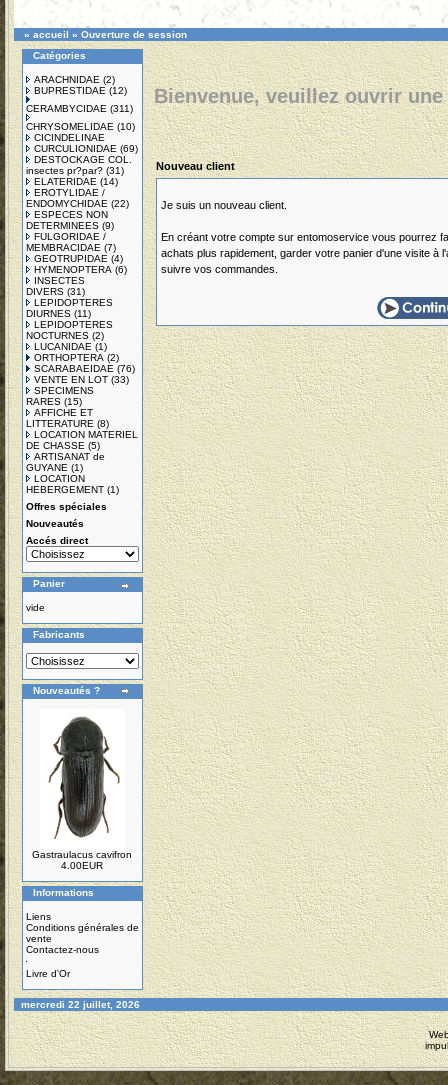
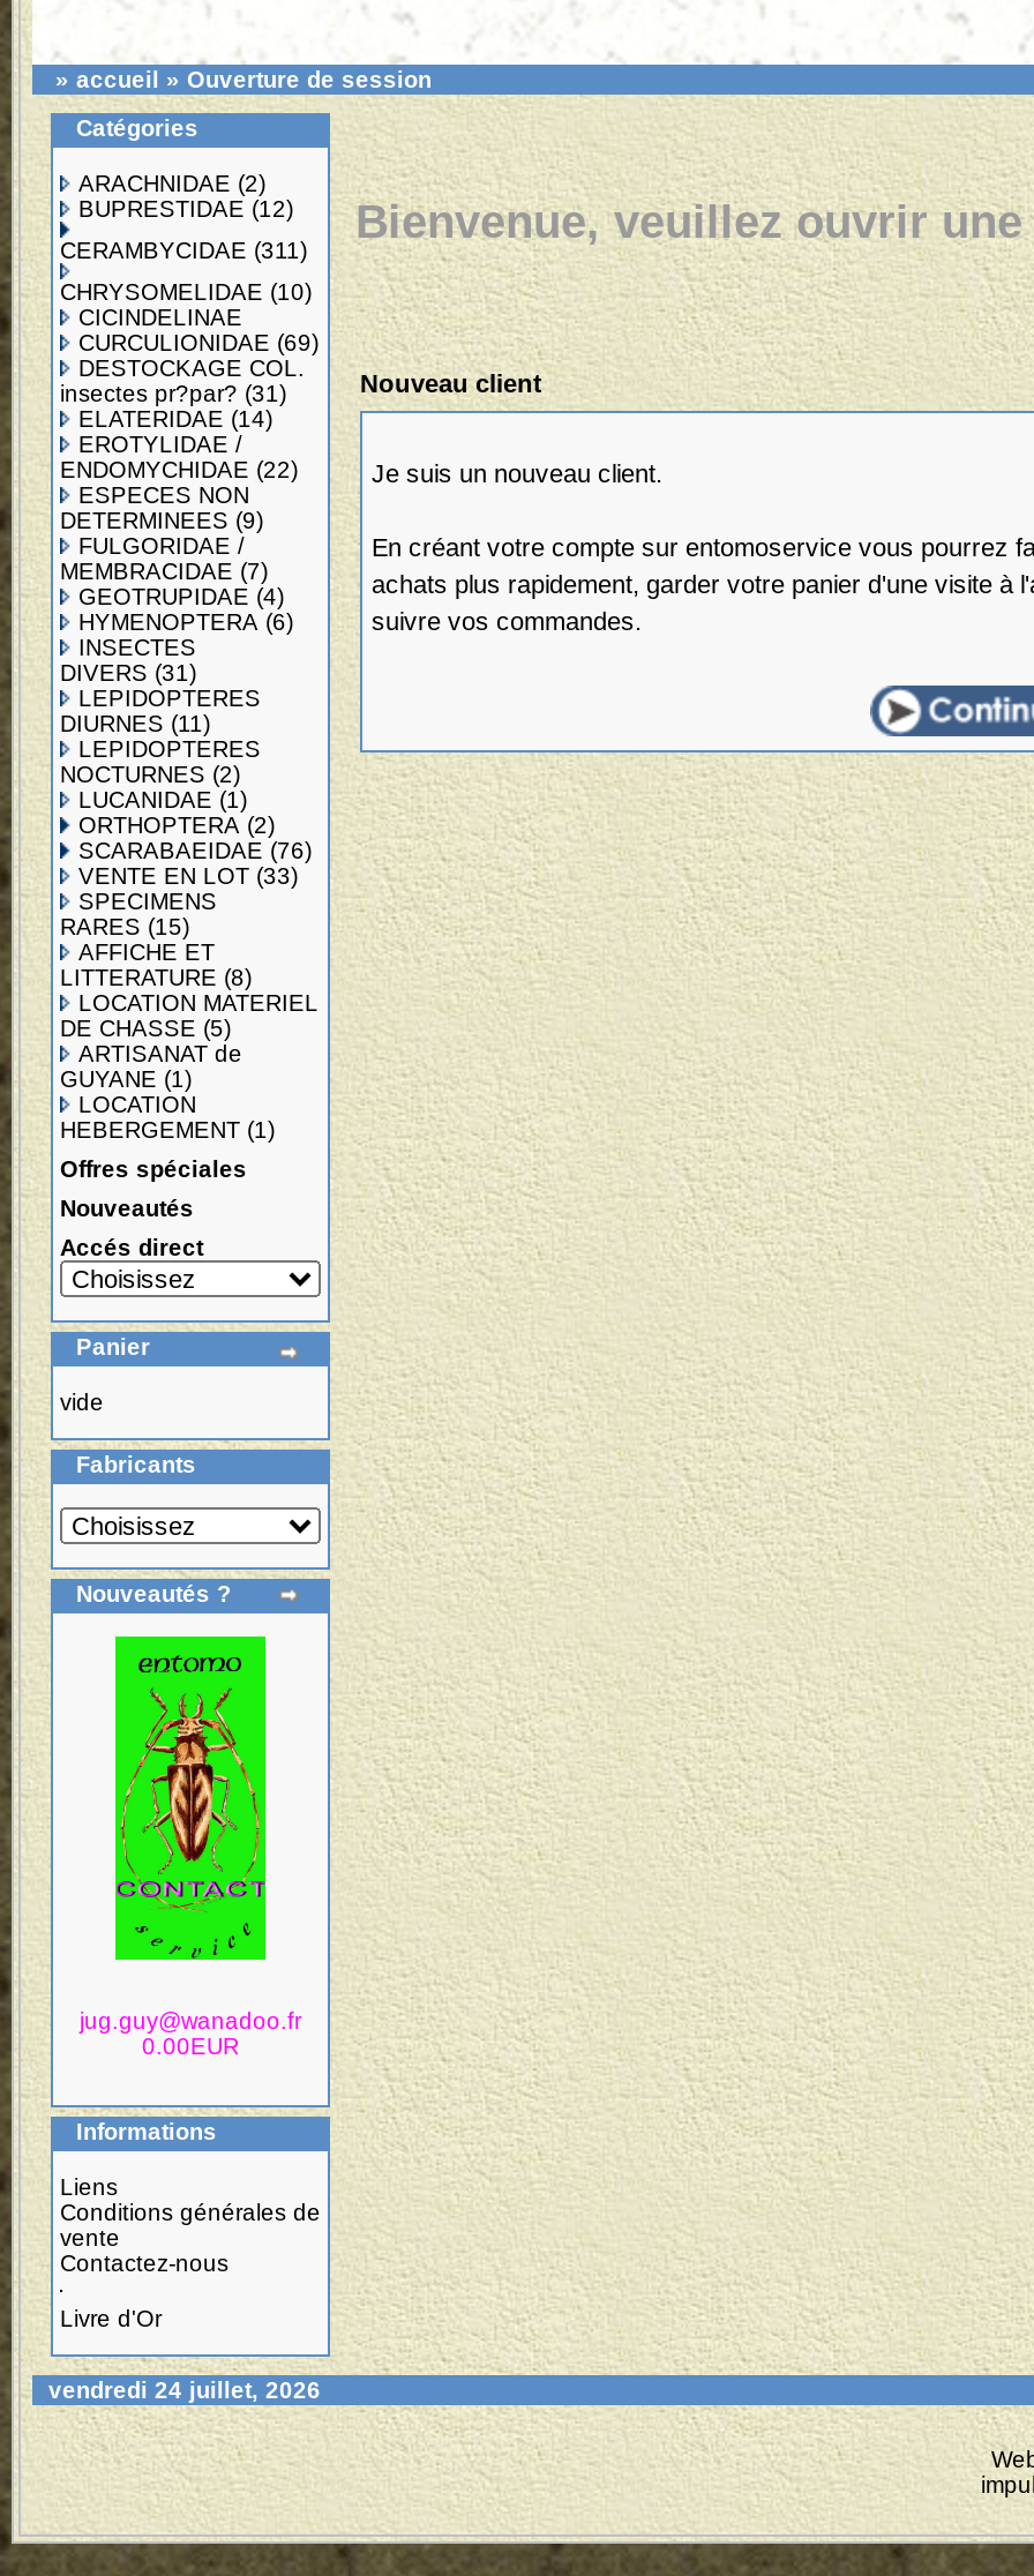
- [image]
- Gastraulacus cavifron
- 4.00EUR
+ [image]
+ jug.guy@wanadoo.fr
+ 0.00EUR

- mercredi 22 juillet, 2026
+ vendredi 24 juillet, 2026
